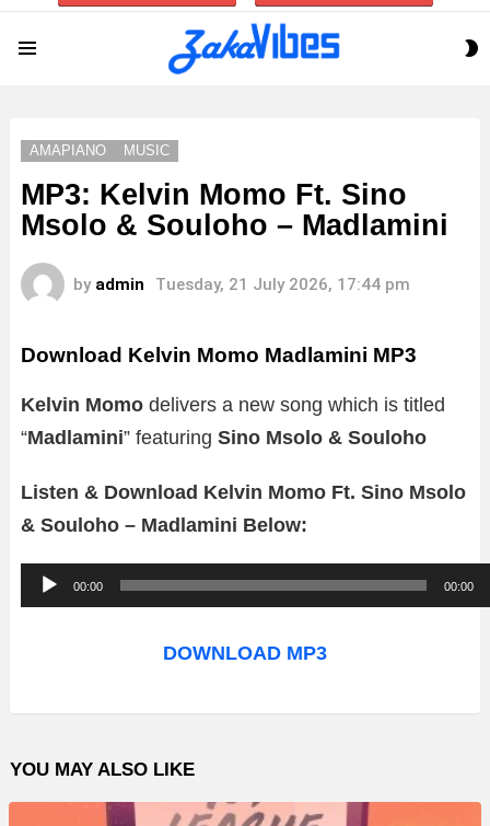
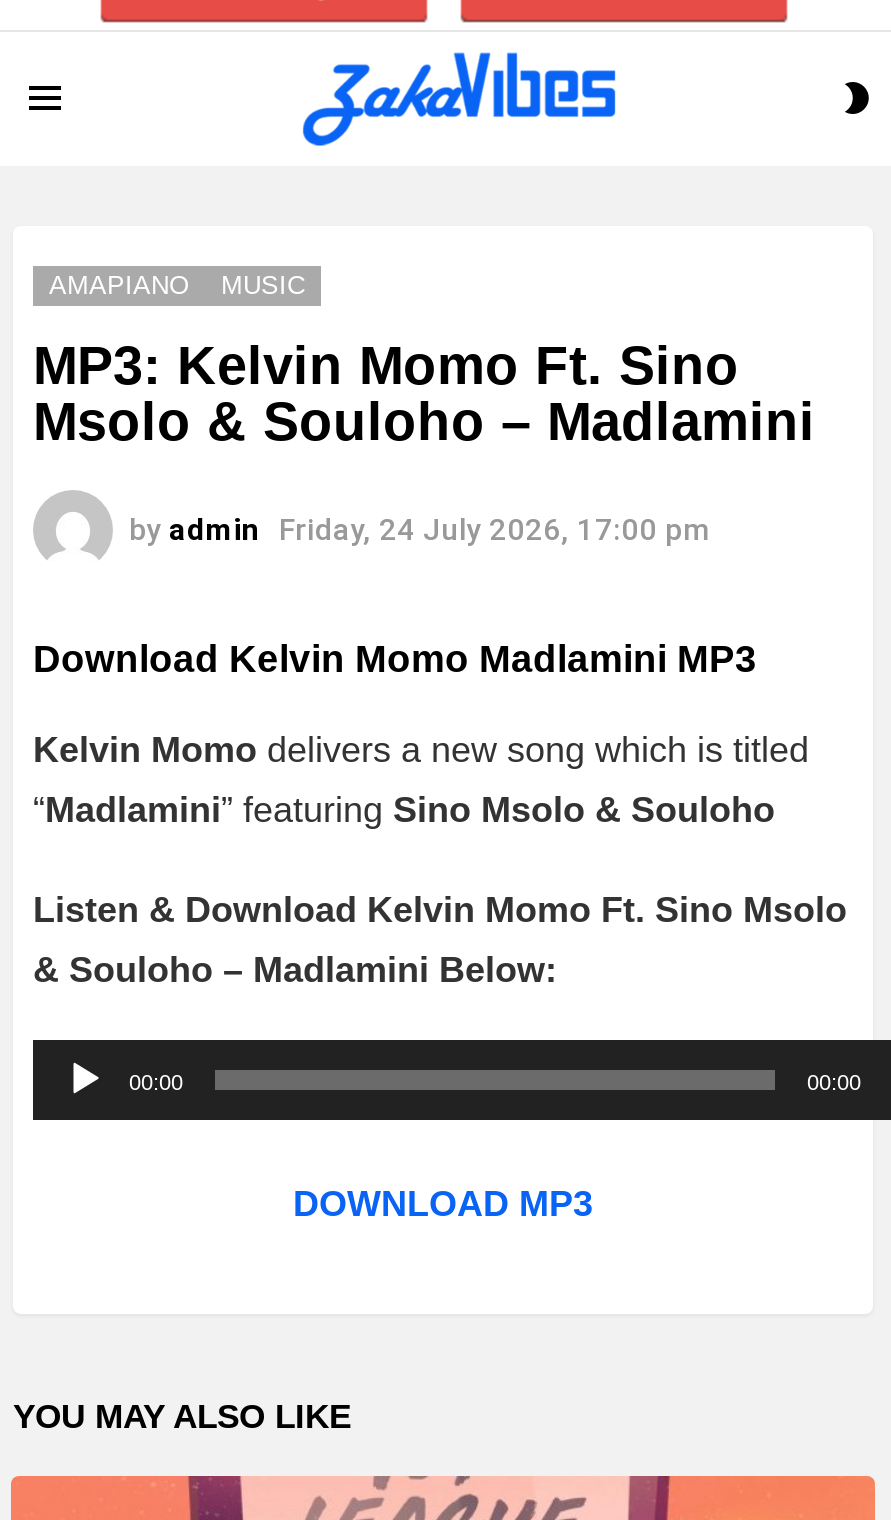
- by admin Tuesday, 21 July 2026, 17:44 pm
+ by admin Friday, 24 July 2026, 17:00 pm
